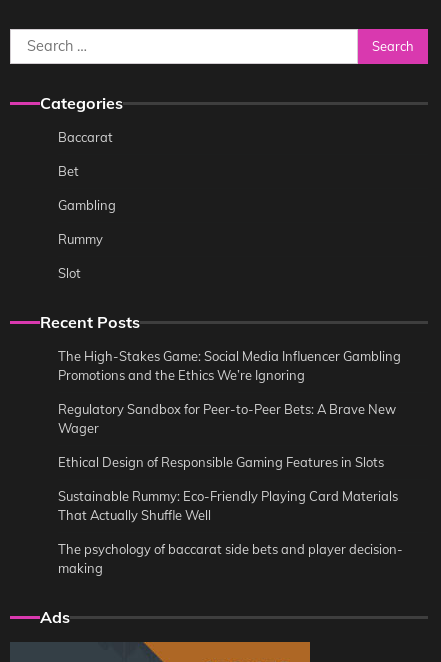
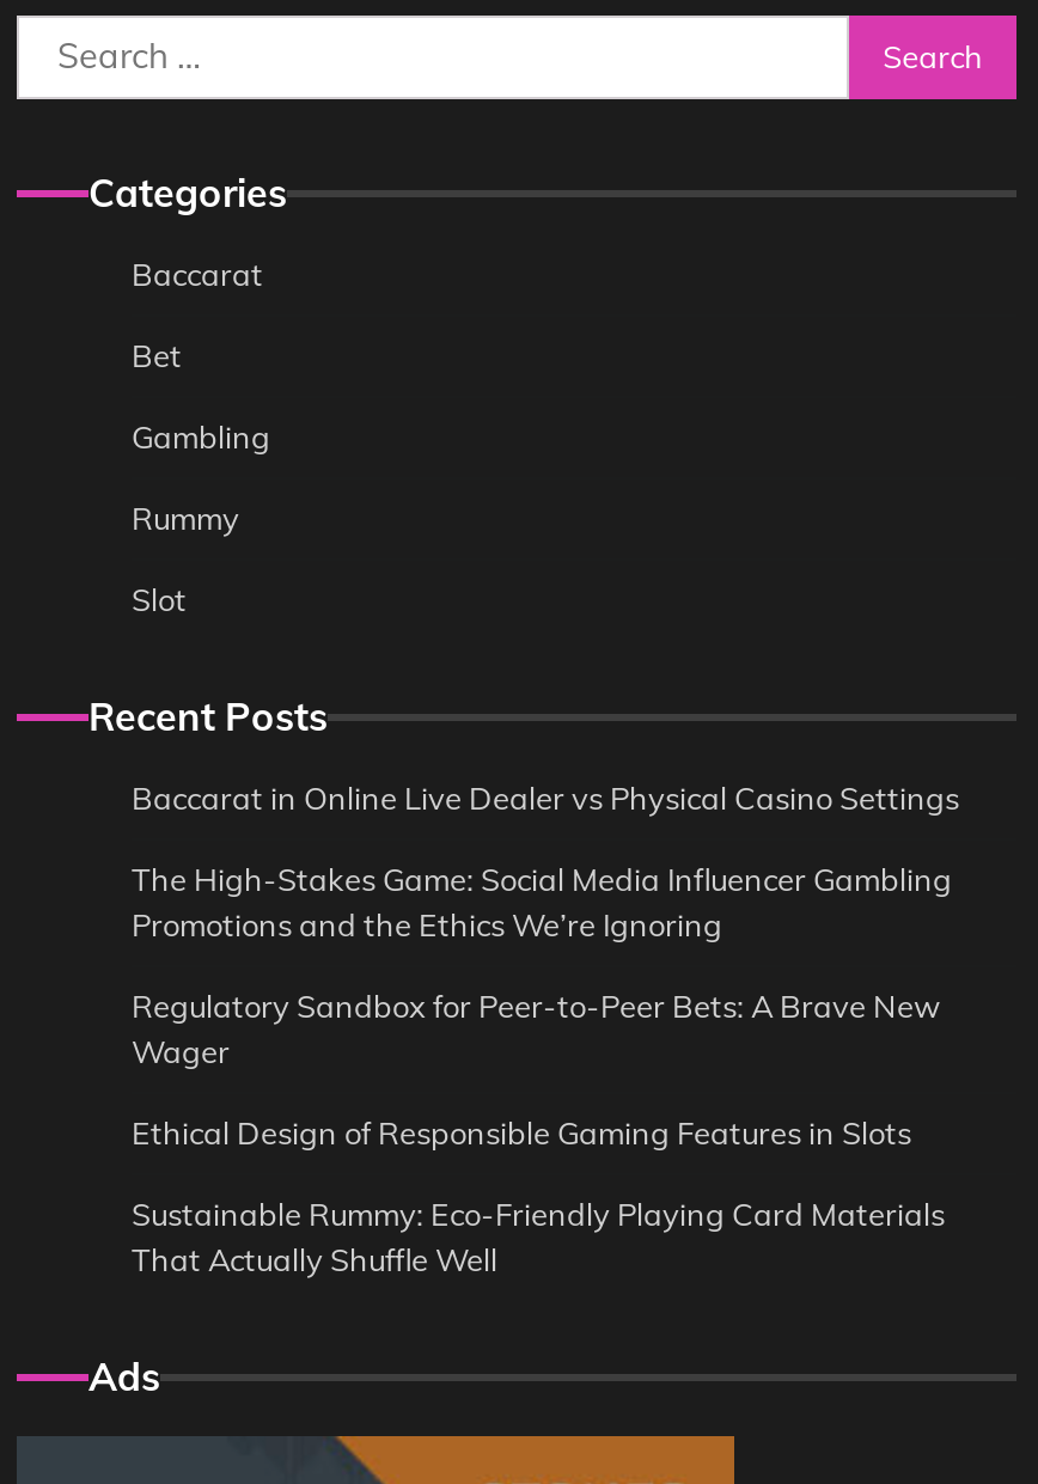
+ Baccarat in Online Live Dealer vs Physical Casino Settings

moved down: The High-Stakes Game: Social Media Influencer Gambling | Promotions and the Ethics We’re Ignoring | Regulatory Sandbox for Peer-to-Peer Bets: A Brave New | Wager | Ethical Design of Responsible Gaming Features in Slots | Sustainable Rummy: Eco-Friendly Playing Card Materials | That Actually Shuffle Well

- The psychology of baccarat side bets and player decision-
- making
